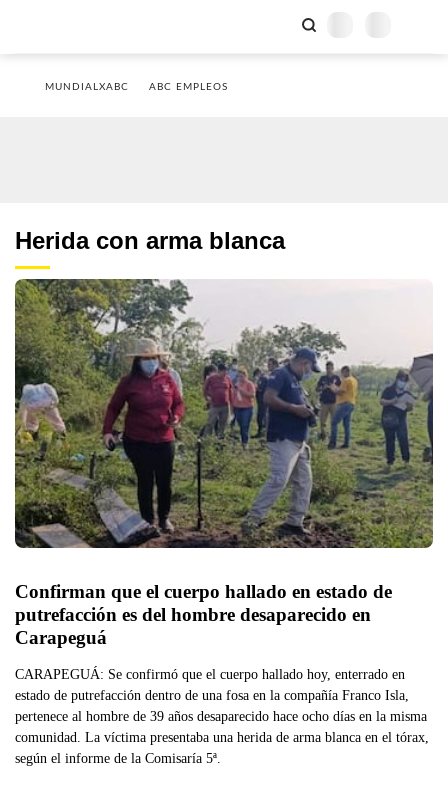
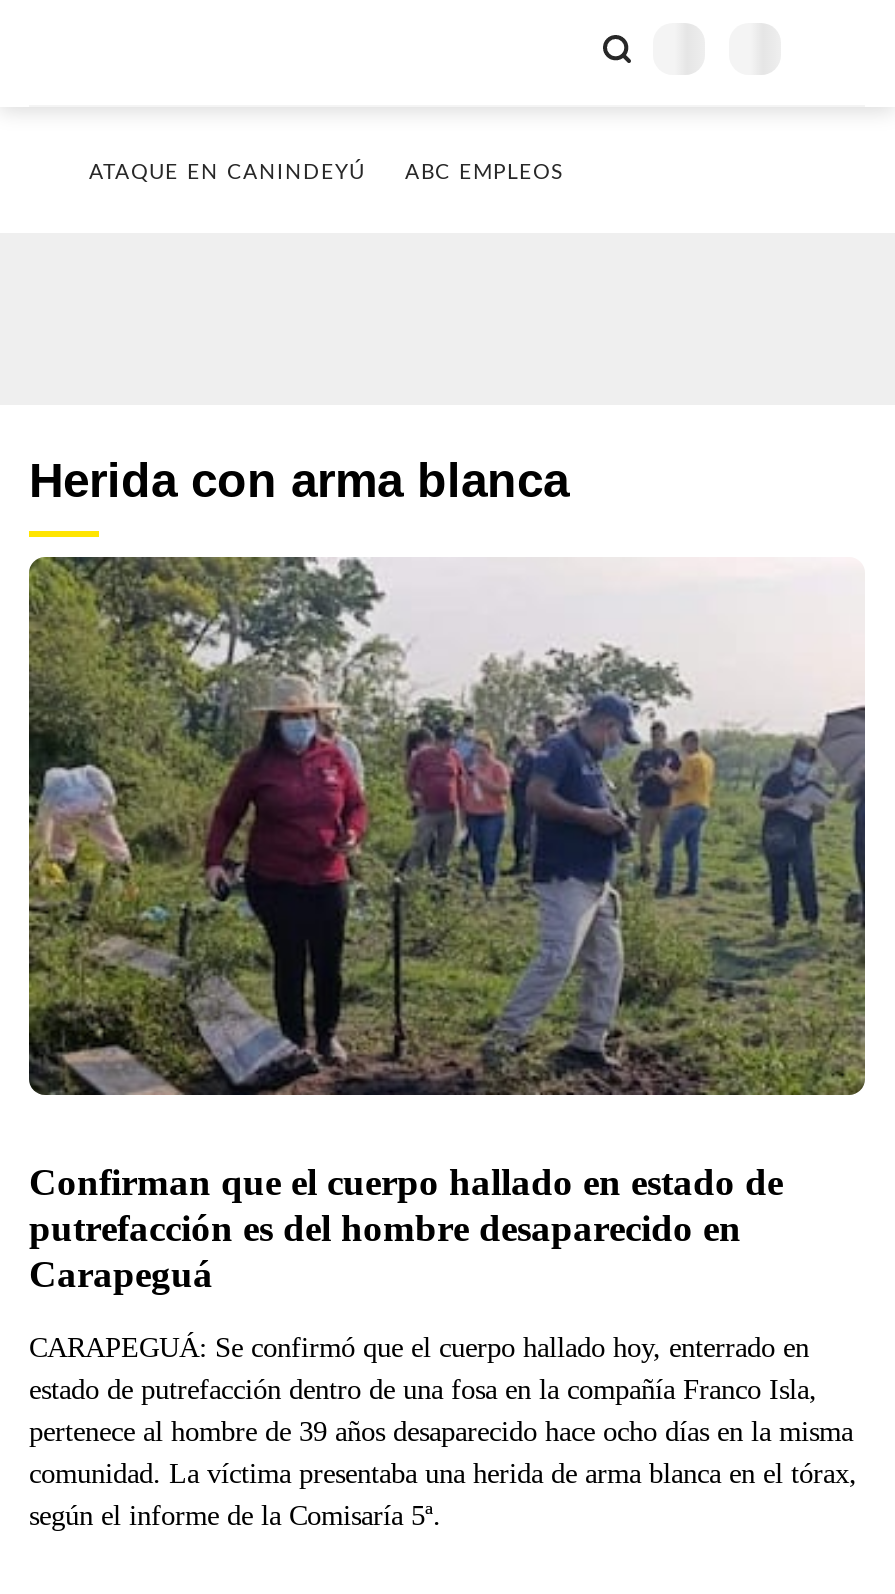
- MUNDIALXABC
+ ATAQUE EN CANINDEYÚ
